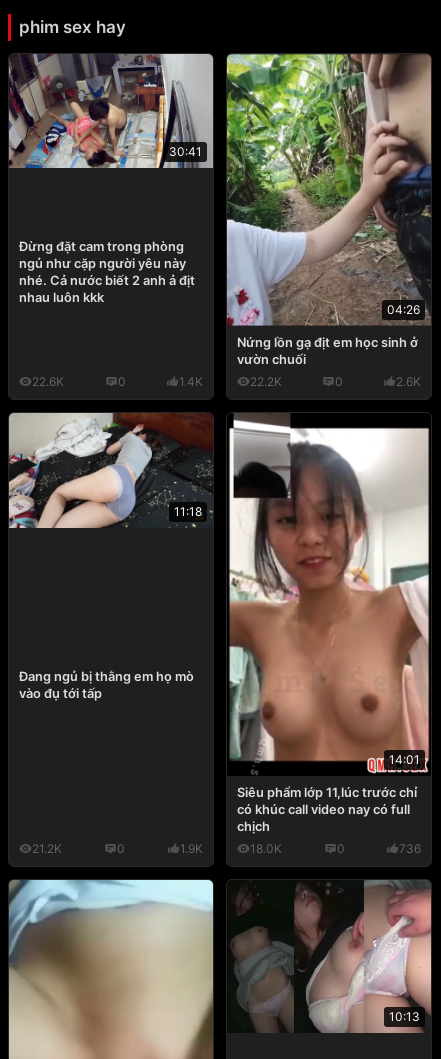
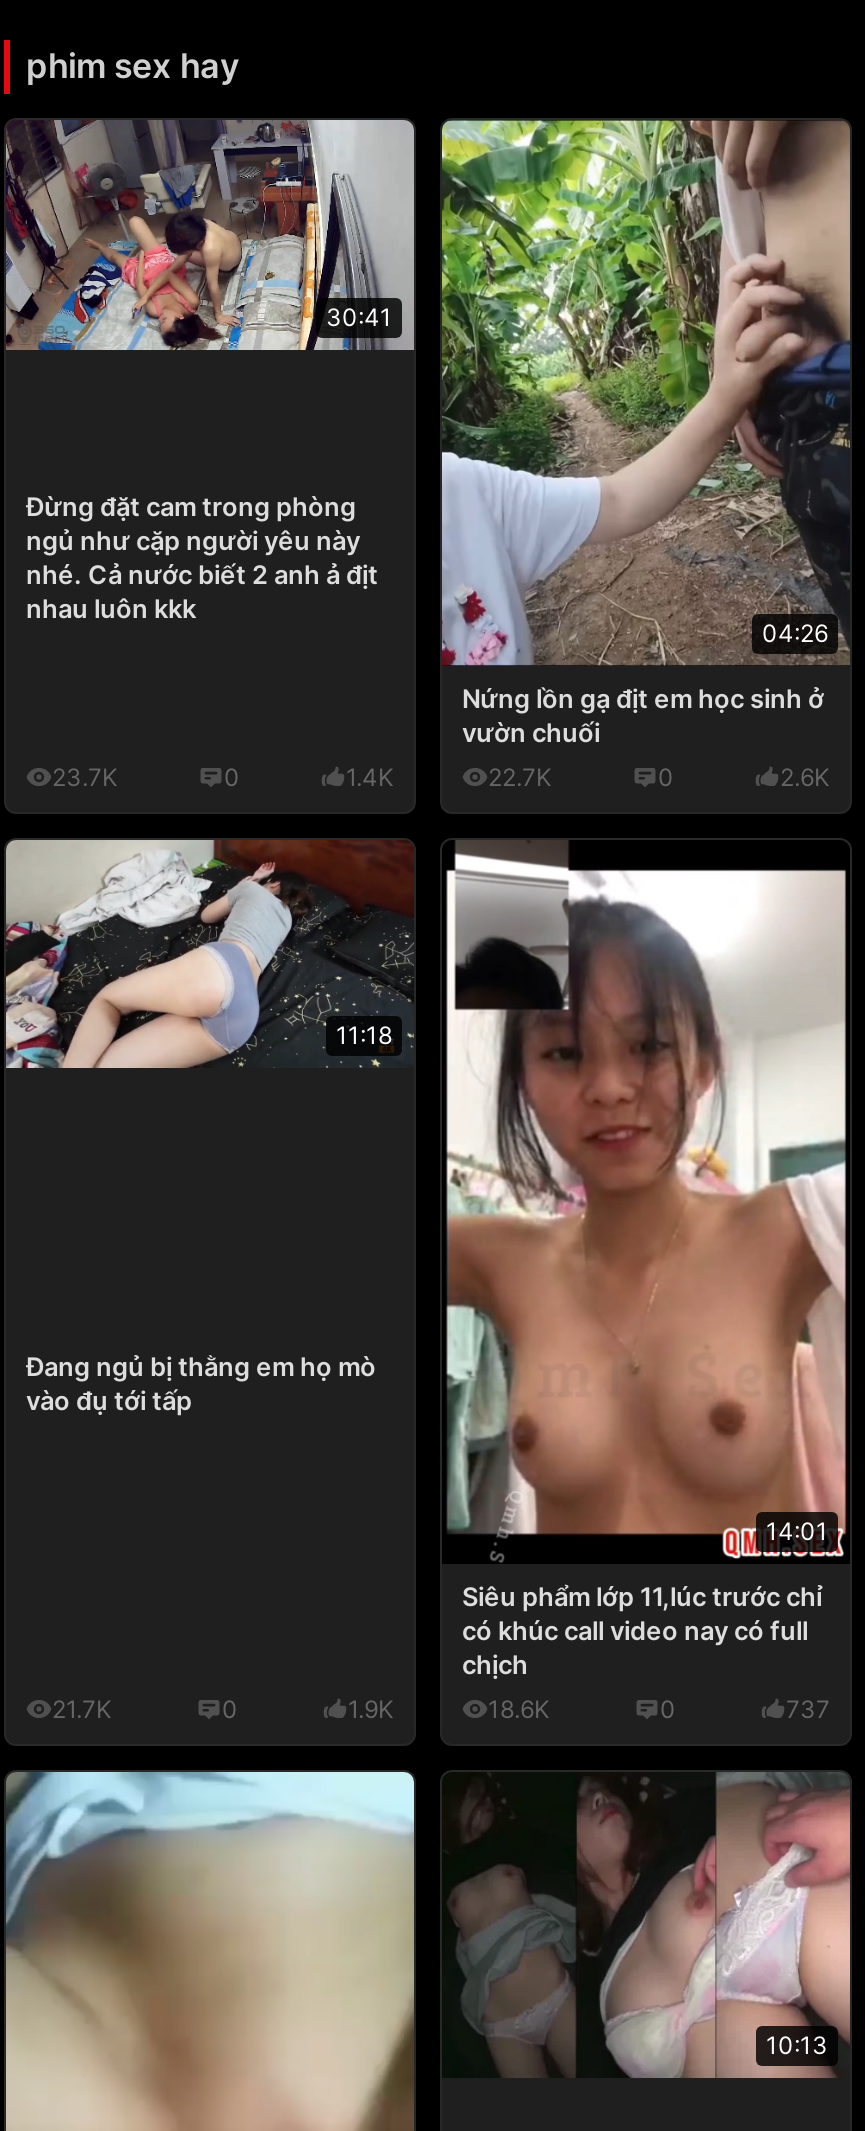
- 22.6K
+ 23.7K

- 22.2K
+ 22.7K

- 21.2K
+ 21.7K

- 18.0K
+ 18.6K

- 736
+ 737
